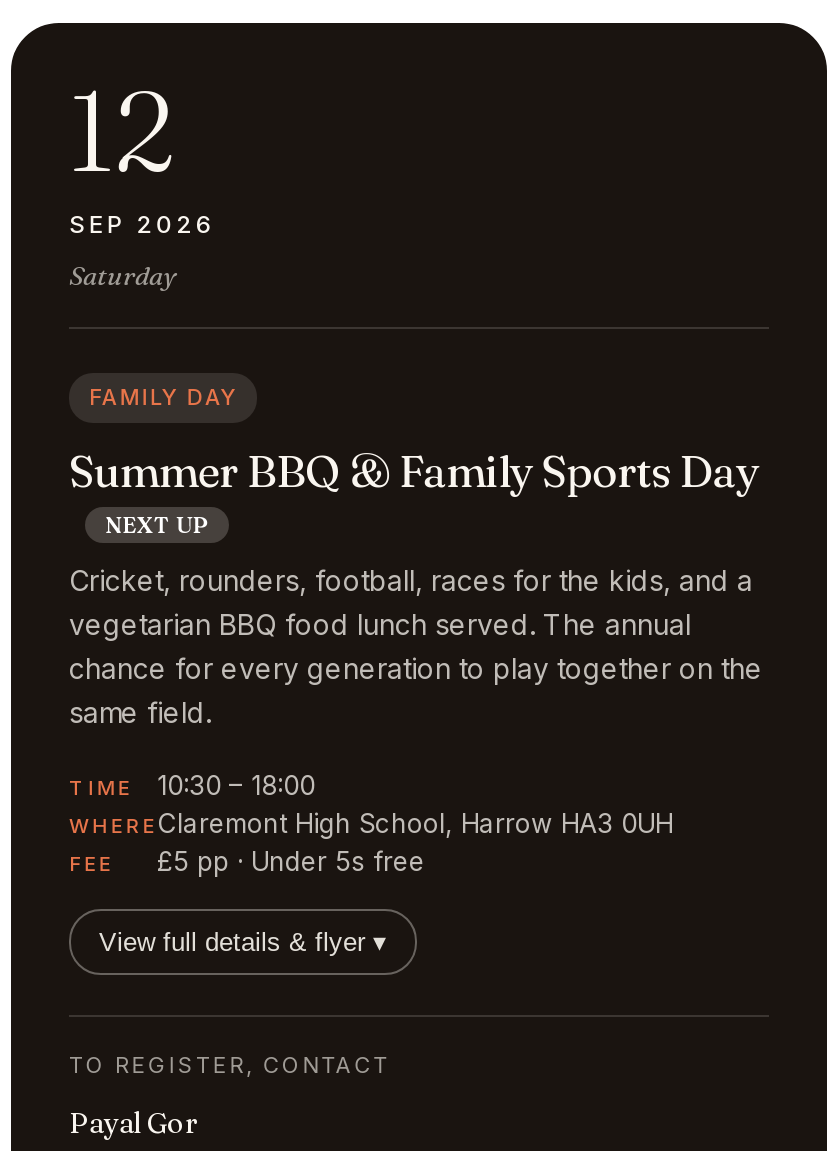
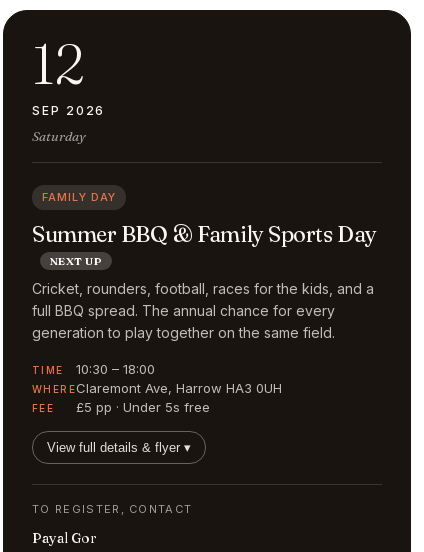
- vegetarian BBQ food lunch served. The annual
- chance for every generation to play together on the
- same field.
+ full BBQ spread. The annual chance for every
+ generation to play together on the same field.

- WHERE Claremont High School, Harrow HA3 0UH
+ WHERE Claremont Ave, Harrow HA3 0UH
